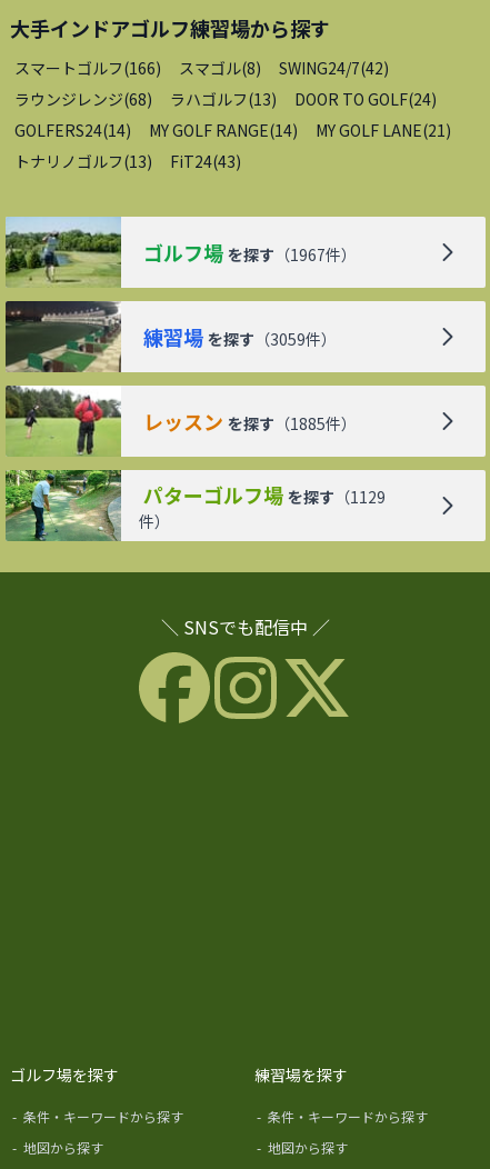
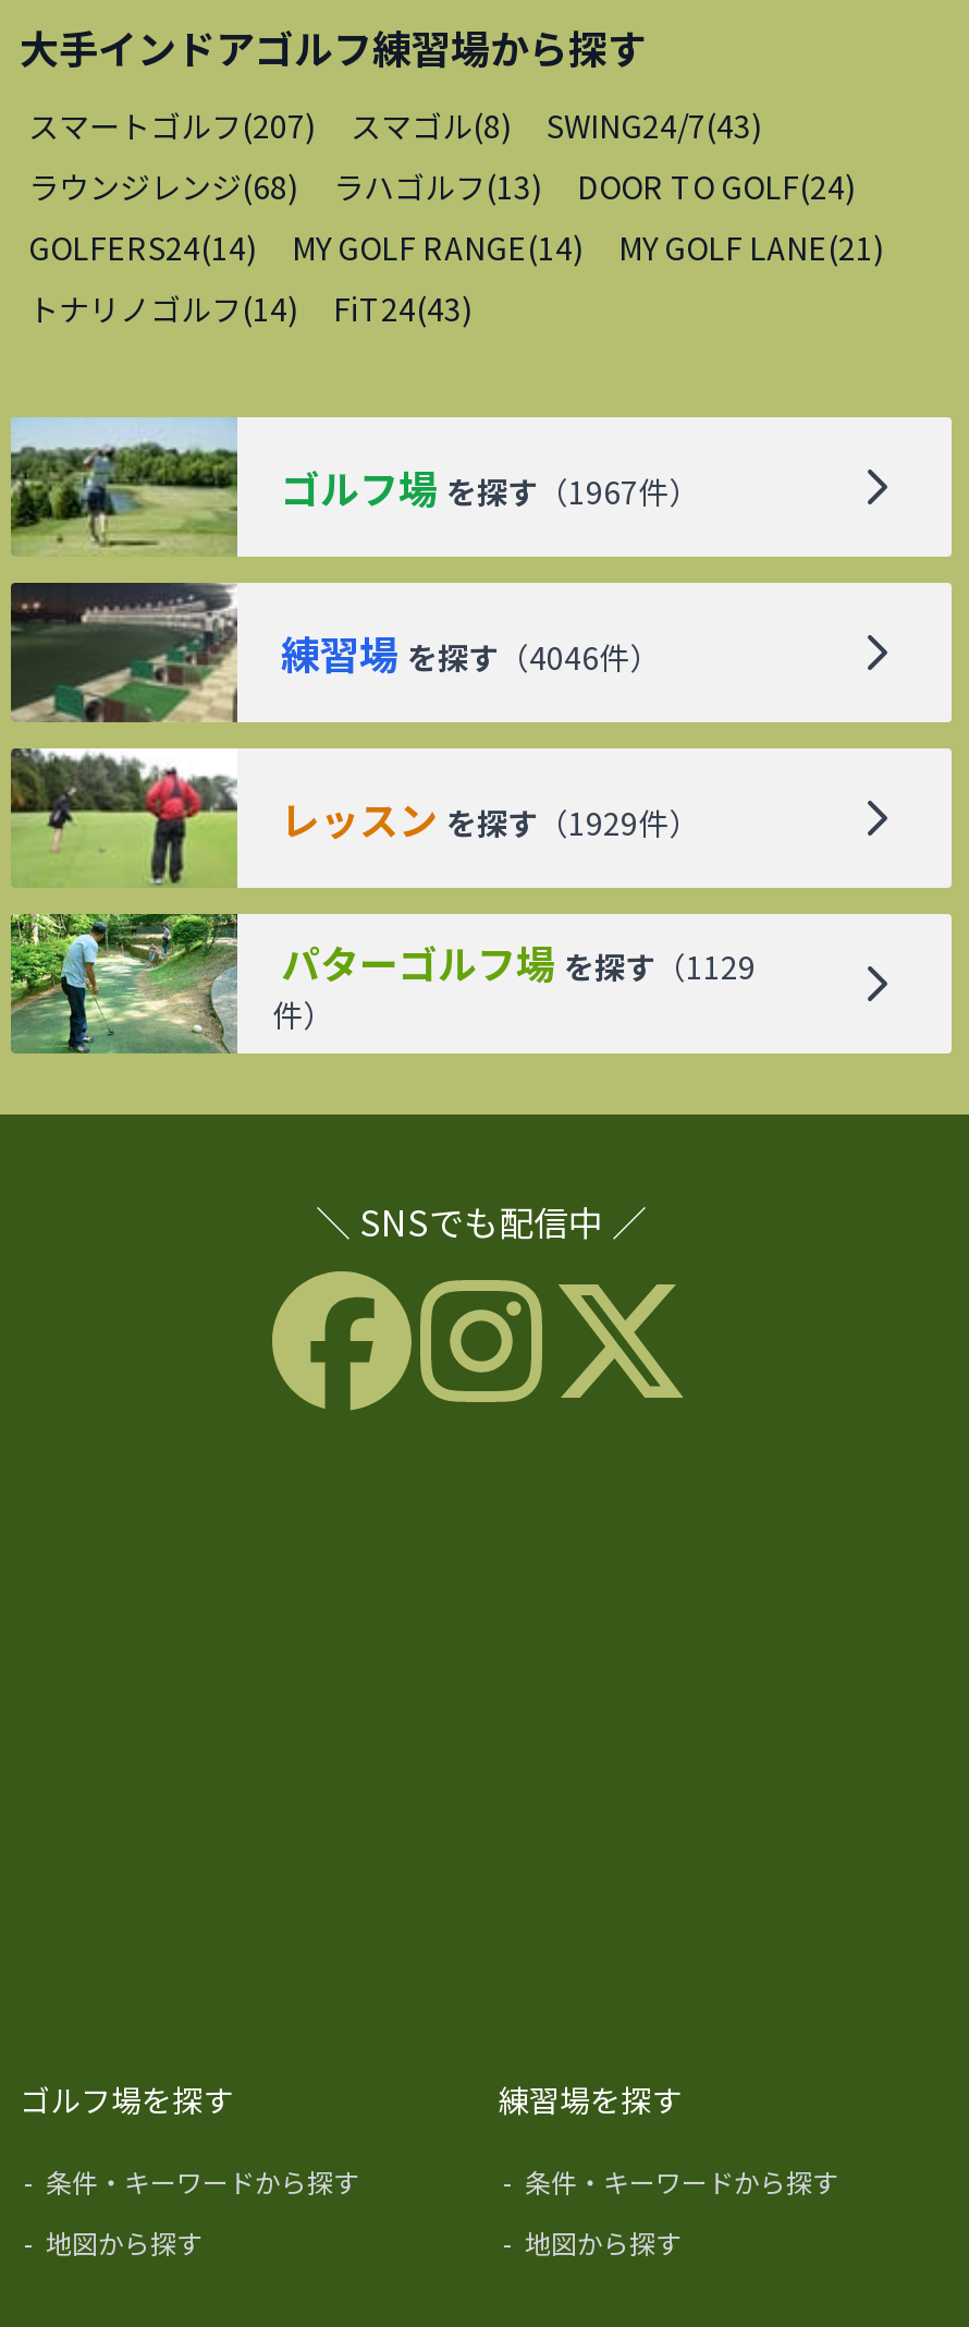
- スマートゴルフ(166)
+ スマートゴルフ(207)

- SWING24/7(42)
+ SWING24/7(43)

- トナリノゴルフ(13)
+ トナリノゴルフ(14)

- 練習場 を探す（3059件）
+ 練習場 を探す（4046件）

- レッスン を探す（1885件）
+ レッスン を探す（1929件）
